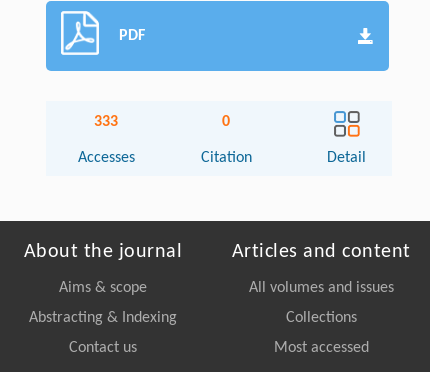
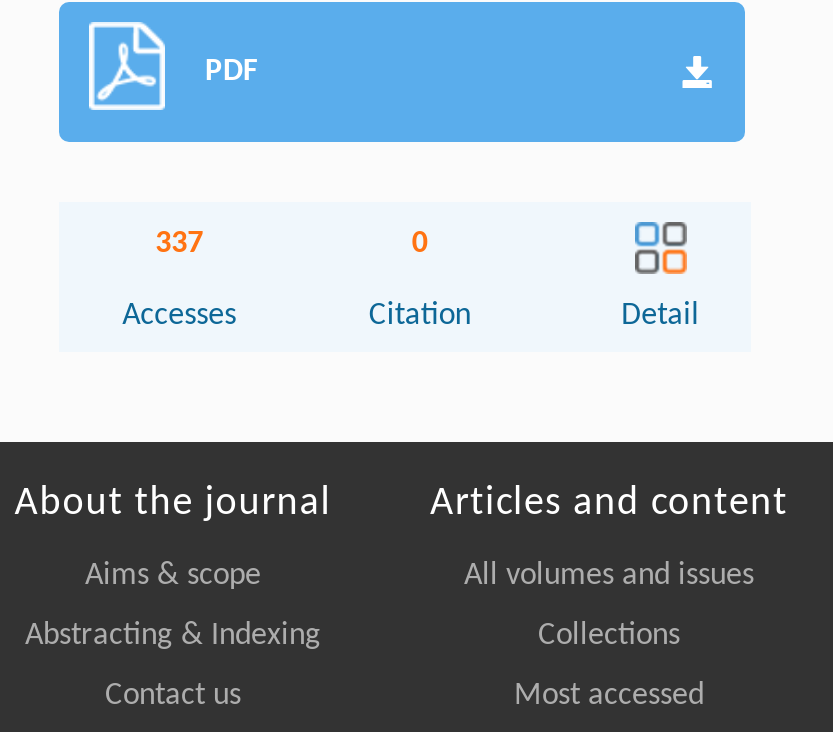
- 333
+ 337
